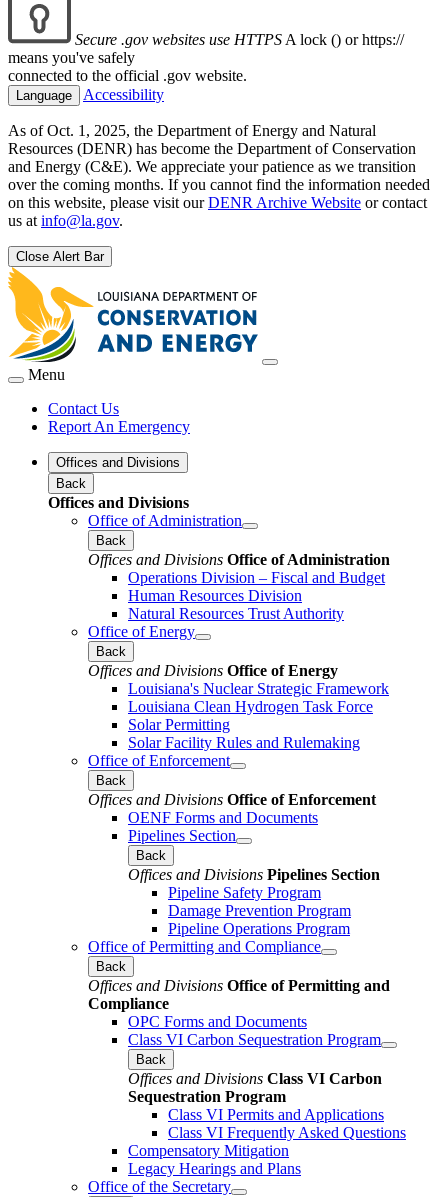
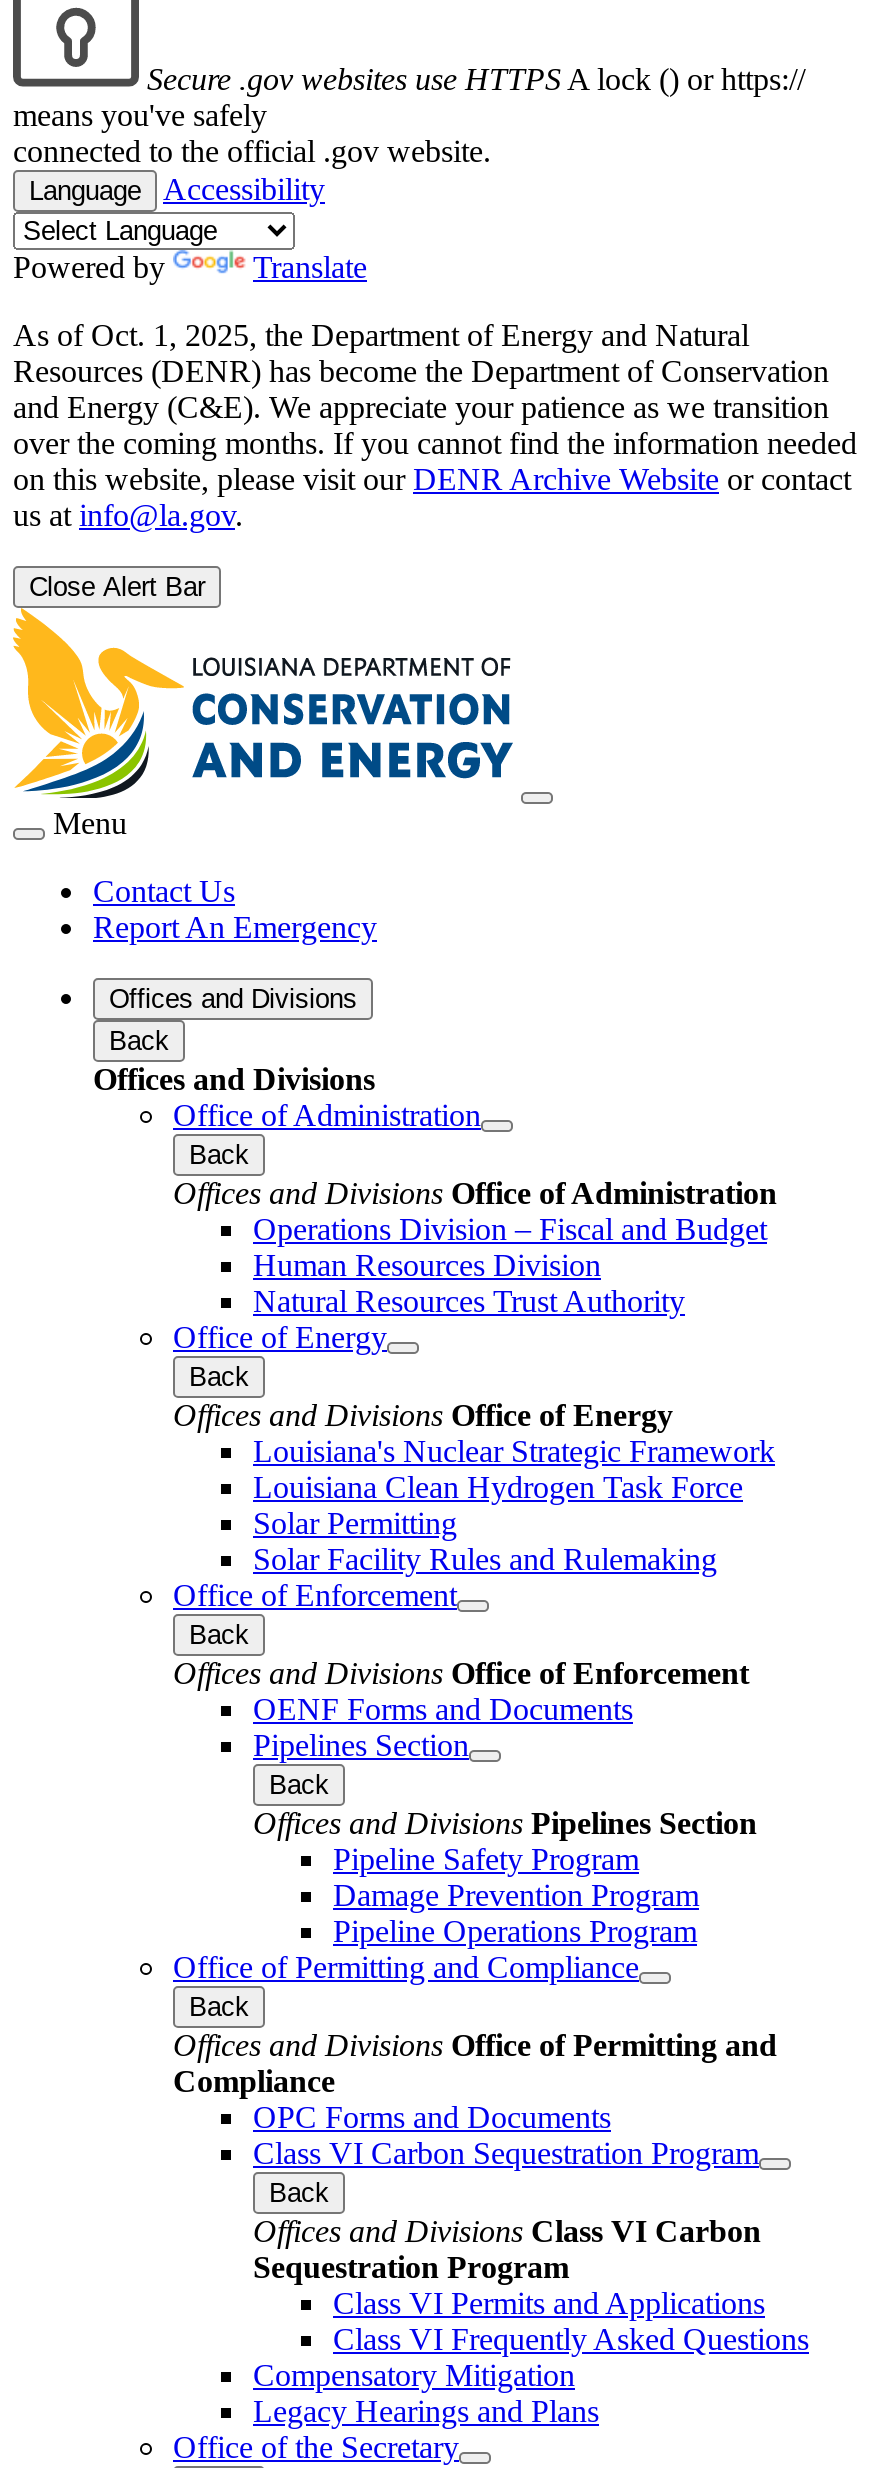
+ Powered by
+ Translate
